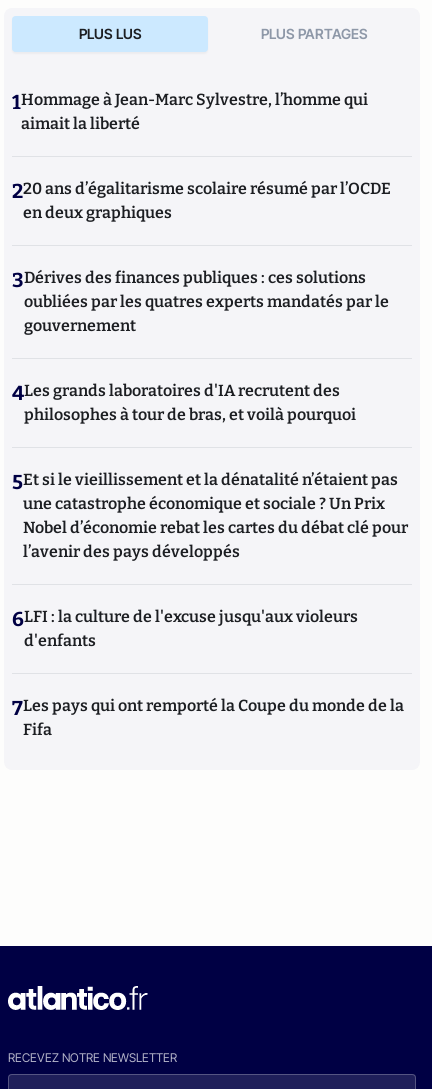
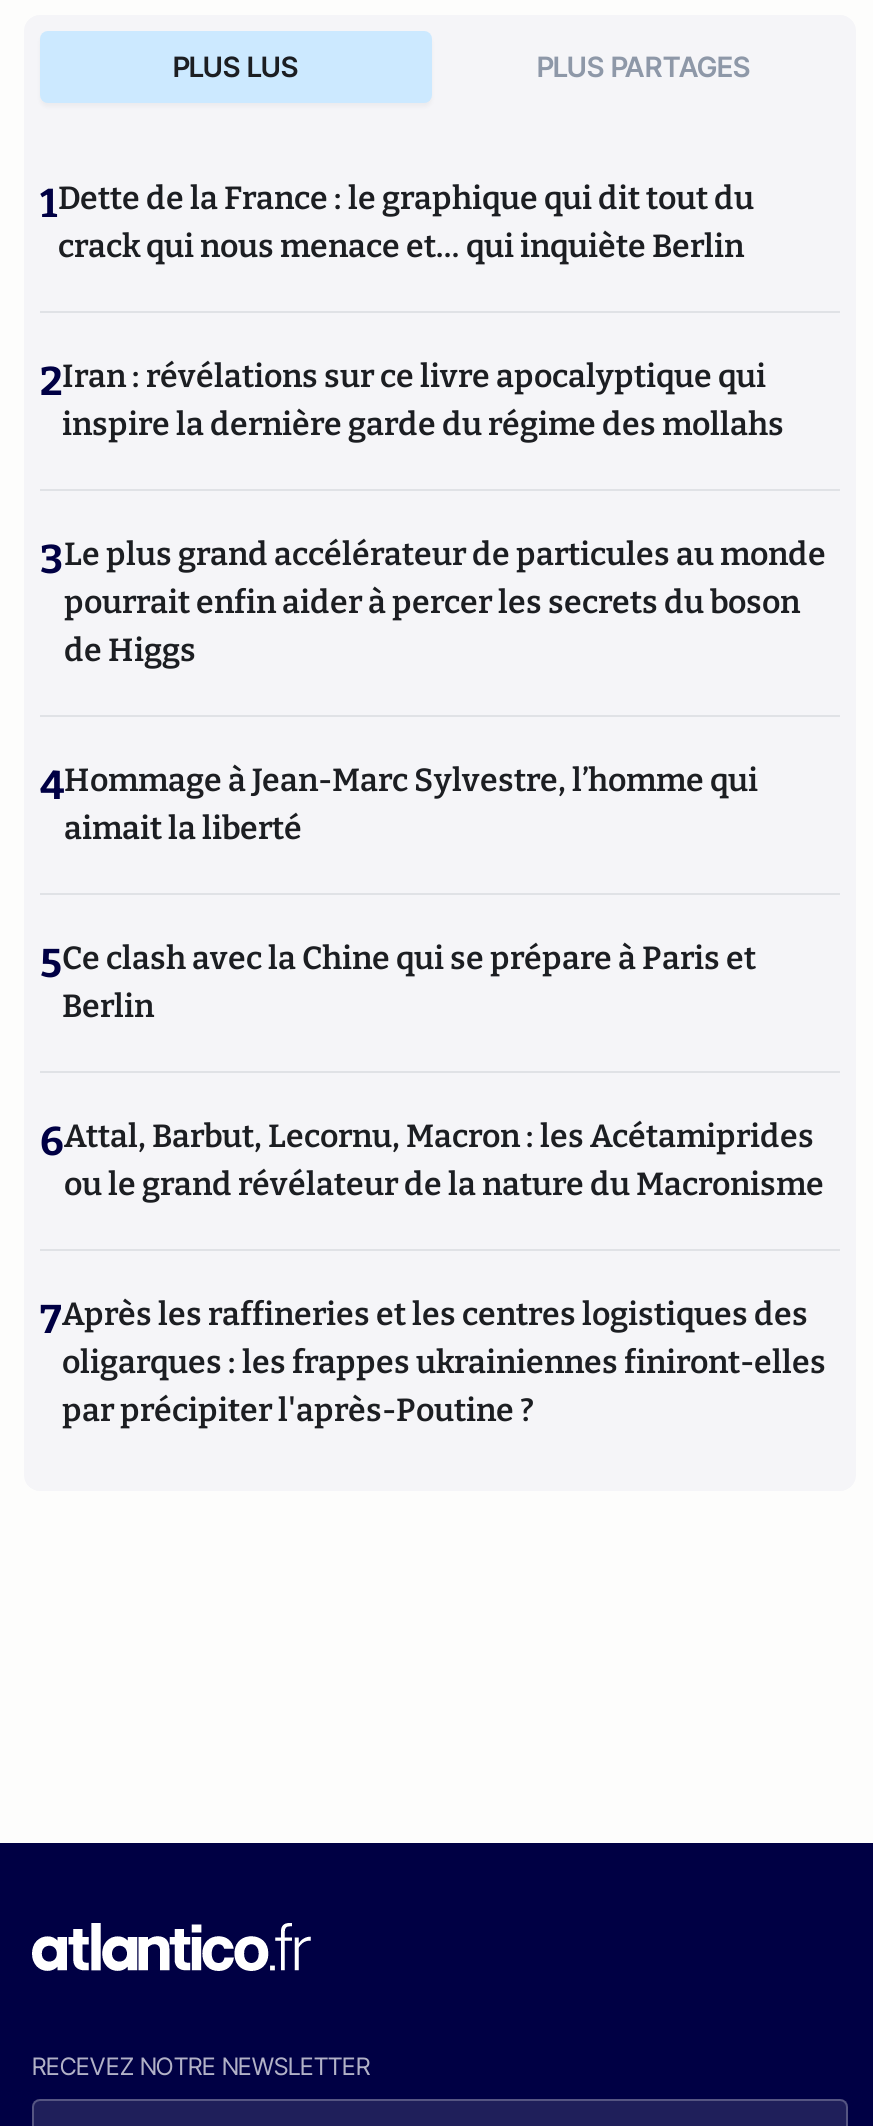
- 1Hommage à Jean-Marc Sylvestre, l’homme qui
+ 1Dette de la France : le graphique qui dit tout du
+ crack qui nous menace et… qui inquiète Berlin
+ 2Iran : révélations sur ce livre apocalyptique qui
+ inspire la dernière garde du régime des mollahs
+ 3Le plus grand accélérateur de particules au monde
+ pourrait enfin aider à percer les secrets du boson
+ de Higgs
+ 4Hommage à Jean-Marc Sylvestre, l’homme qui

moved down: aimait la liberté

- 220 ans d’égalitarisme scolaire résumé par l’OCDE
- en deux graphiques
- 3Dérives des finances publiques : ces solutions
- oubliées par les quatres experts mandatés par le
- gouvernement
- 4Les grands laboratoires d'IA recrutent des
- philosophes à tour de bras, et voilà pourquoi
- 5Et si le vieillissement et la dénatalité n’étaient pas
- une catastrophe économique et sociale ? Un Prix
- Nobel d’économie rebat les cartes du débat clé pour
- l’avenir des pays développés
- 6LFI : la culture de l'excuse jusqu'aux violeurs
- d'enfants
- 7Les pays qui ont remporté la Coupe du monde de la
- Fifa
+ 5Ce clash avec la Chine qui se prépare à Paris et
+ Berlin
+ 6Attal, Barbut, Lecornu, Macron : les Acétamiprides
+ ou le grand révélateur de la nature du Macronisme
+ 7Après les raffineries et les centres logistiques des
+ oligarques : les frappes ukrainiennes finiront-elles
+ par précipiter l'après-Poutine ?
